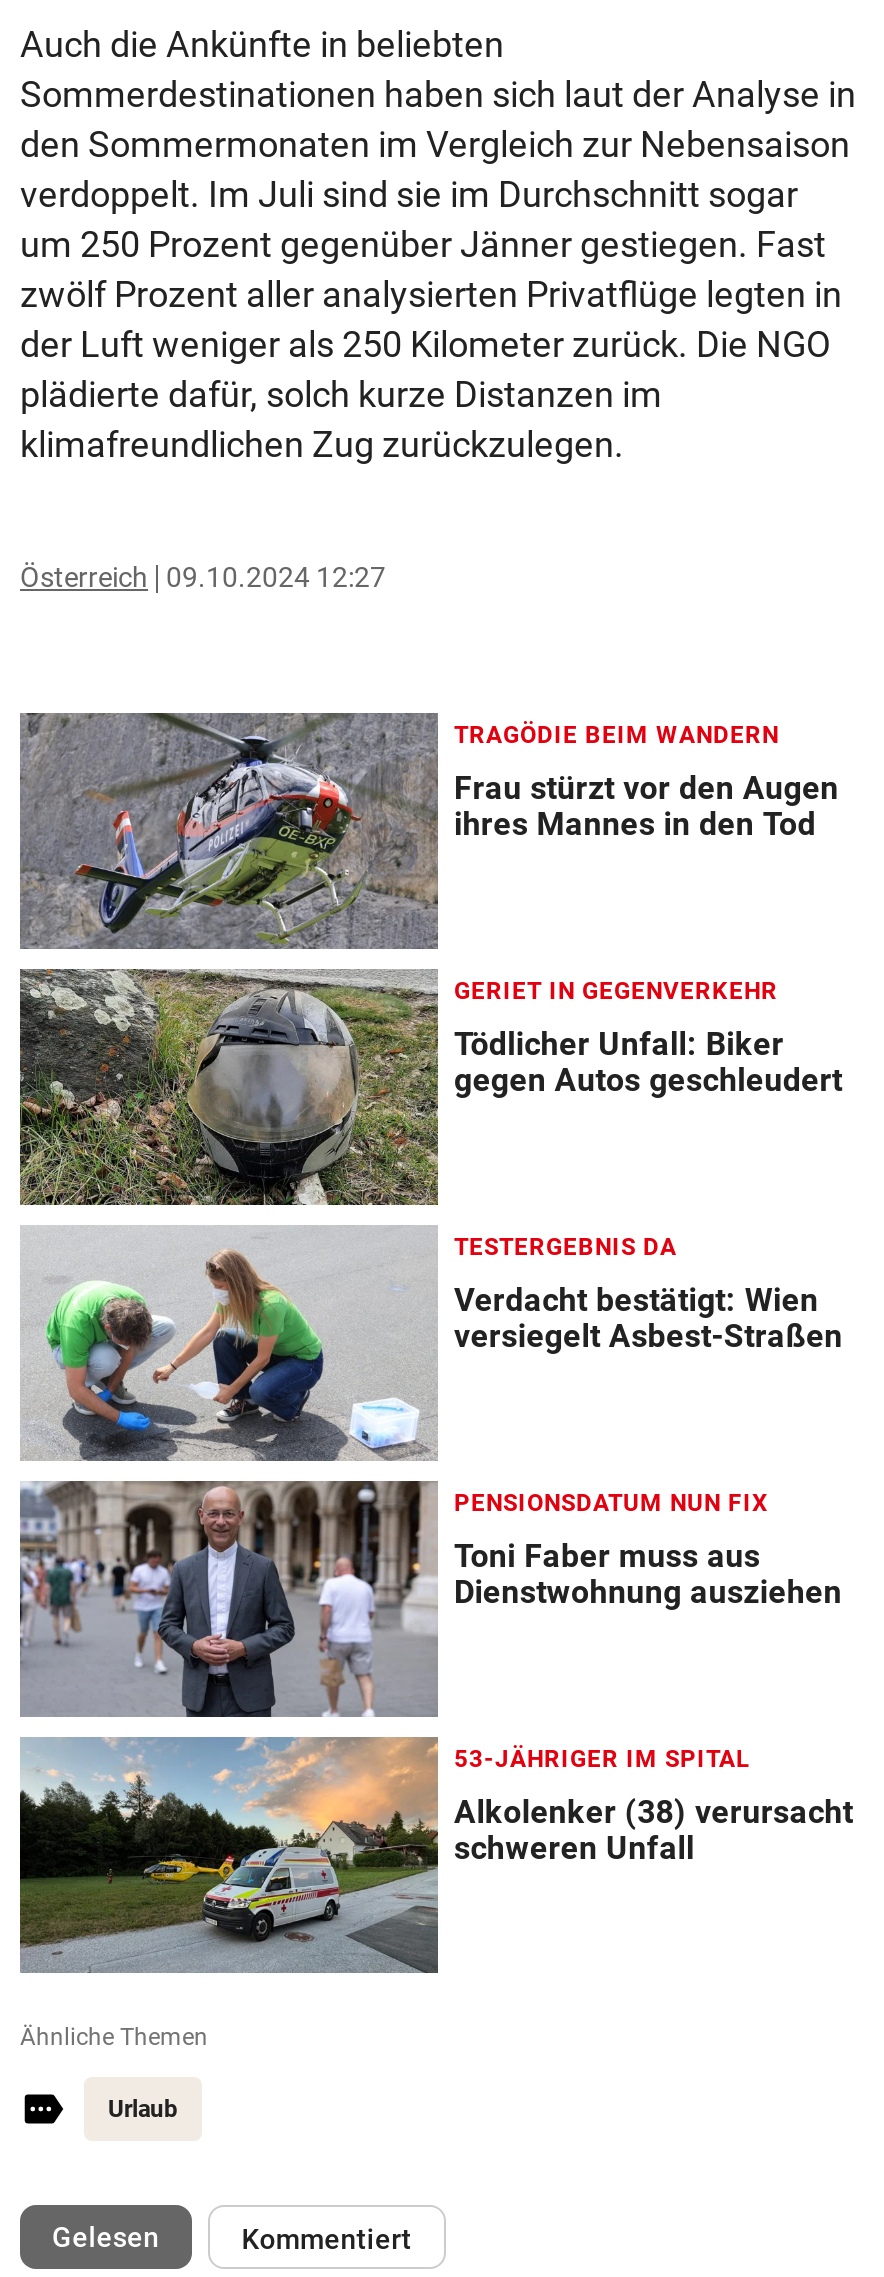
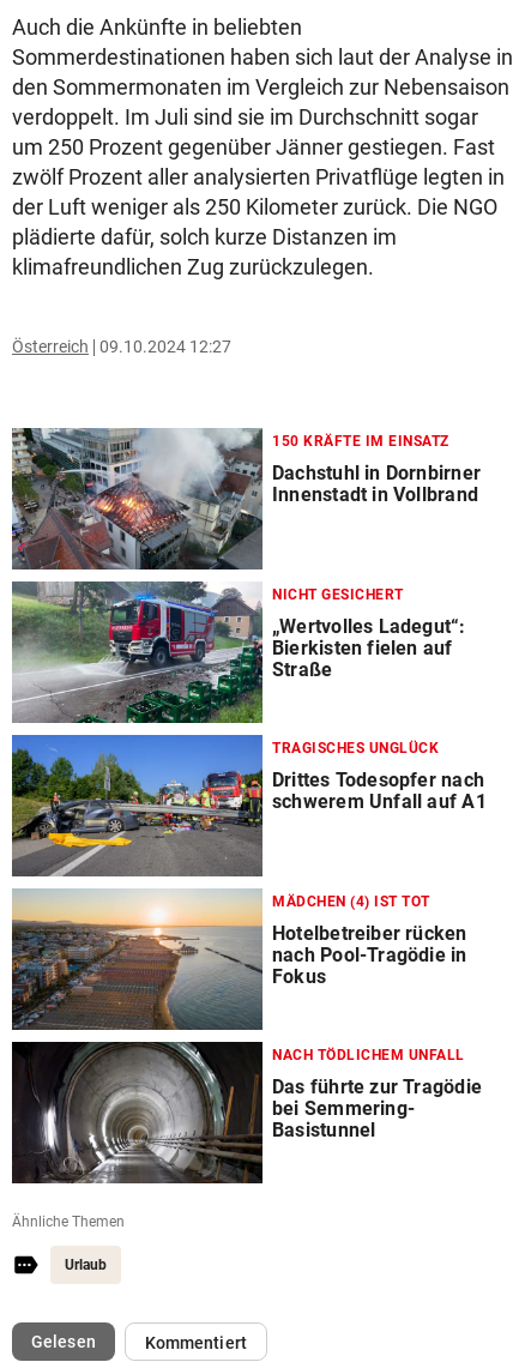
- [image]
- TRAGÖDIE BEIM WANDERN
+ [image]
+ 150 KRÄFTE IM EINSATZ

- Frau stürzt vor den Augen
- ihres Mannes in den Tod
+ Dachstuhl in Dornbirner
+ Innenstadt in Vollbrand

- [image]
- GERIET IN GEGENVERKEHR
+ [image]
+ NICHT GESICHERT

- Tödlicher Unfall: Biker
- gegen Autos geschleudert
+ „Wertvolles Ladegut“:
+ Bierkisten fielen auf
+ Straße

- [image]
- TESTERGEBNIS DA
+ [image]
+ TRAGISCHES UNGLÜCK

- Verdacht bestätigt: Wien
- versiegelt Asbest-Straßen
+ Drittes Todesopfer nach
+ schwerem Unfall auf A1

- [image]
- PENSIONSDATUM NUN FIX
+ [image]
+ MÄDCHEN (4) IST TOT

- Toni Faber muss aus
- Dienstwohnung ausziehen
+ Hotelbetreiber rücken
+ nach Pool-Tragödie in
+ Fokus

- [image]
- 53-JÄHRIGER IM SPITAL
+ [image]
+ NACH TÖDLICHEM UNFALL

- Alkolenker (38) verursacht
- schweren Unfall
+ Das führte zur Tragödie
+ bei Semmering-
+ Basistunnel
